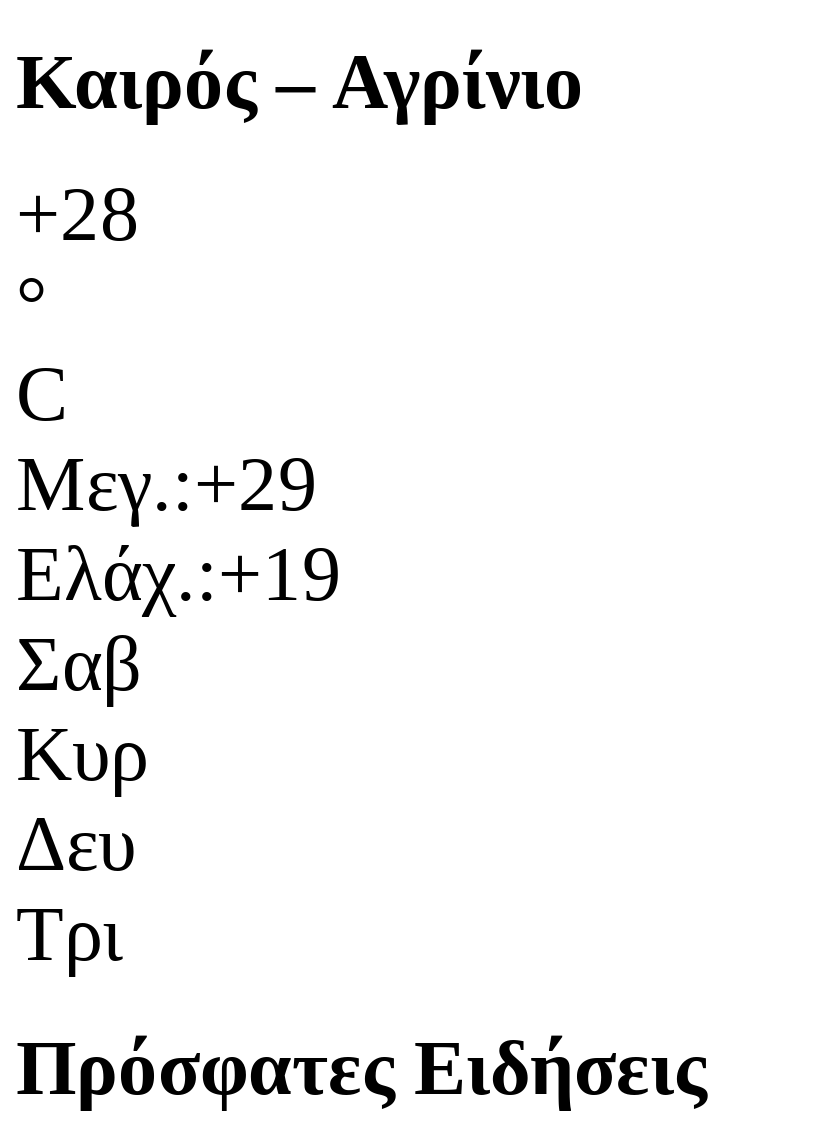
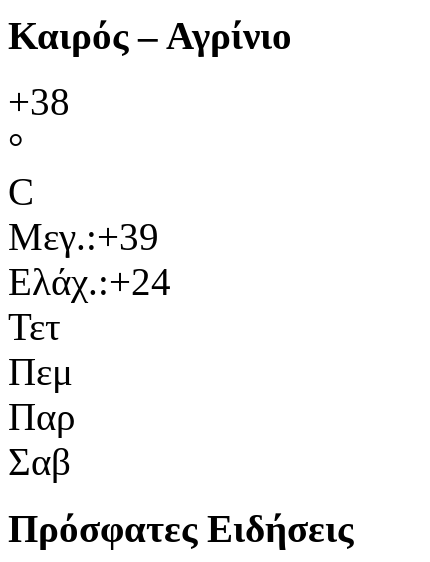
- +28
+ +38

- Μεγ.:+29
- Ελάχ.:+19
+ Μεγ.:+39
+ Ελάχ.:+24
+ Τετ
+ Πεμ
+ Παρ

moved down: Σαβ

- Κυρ
- Δευ
- Τρι
